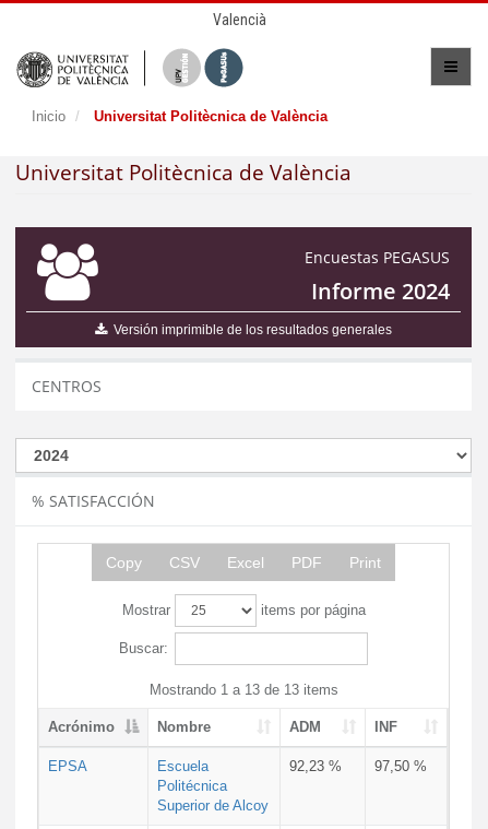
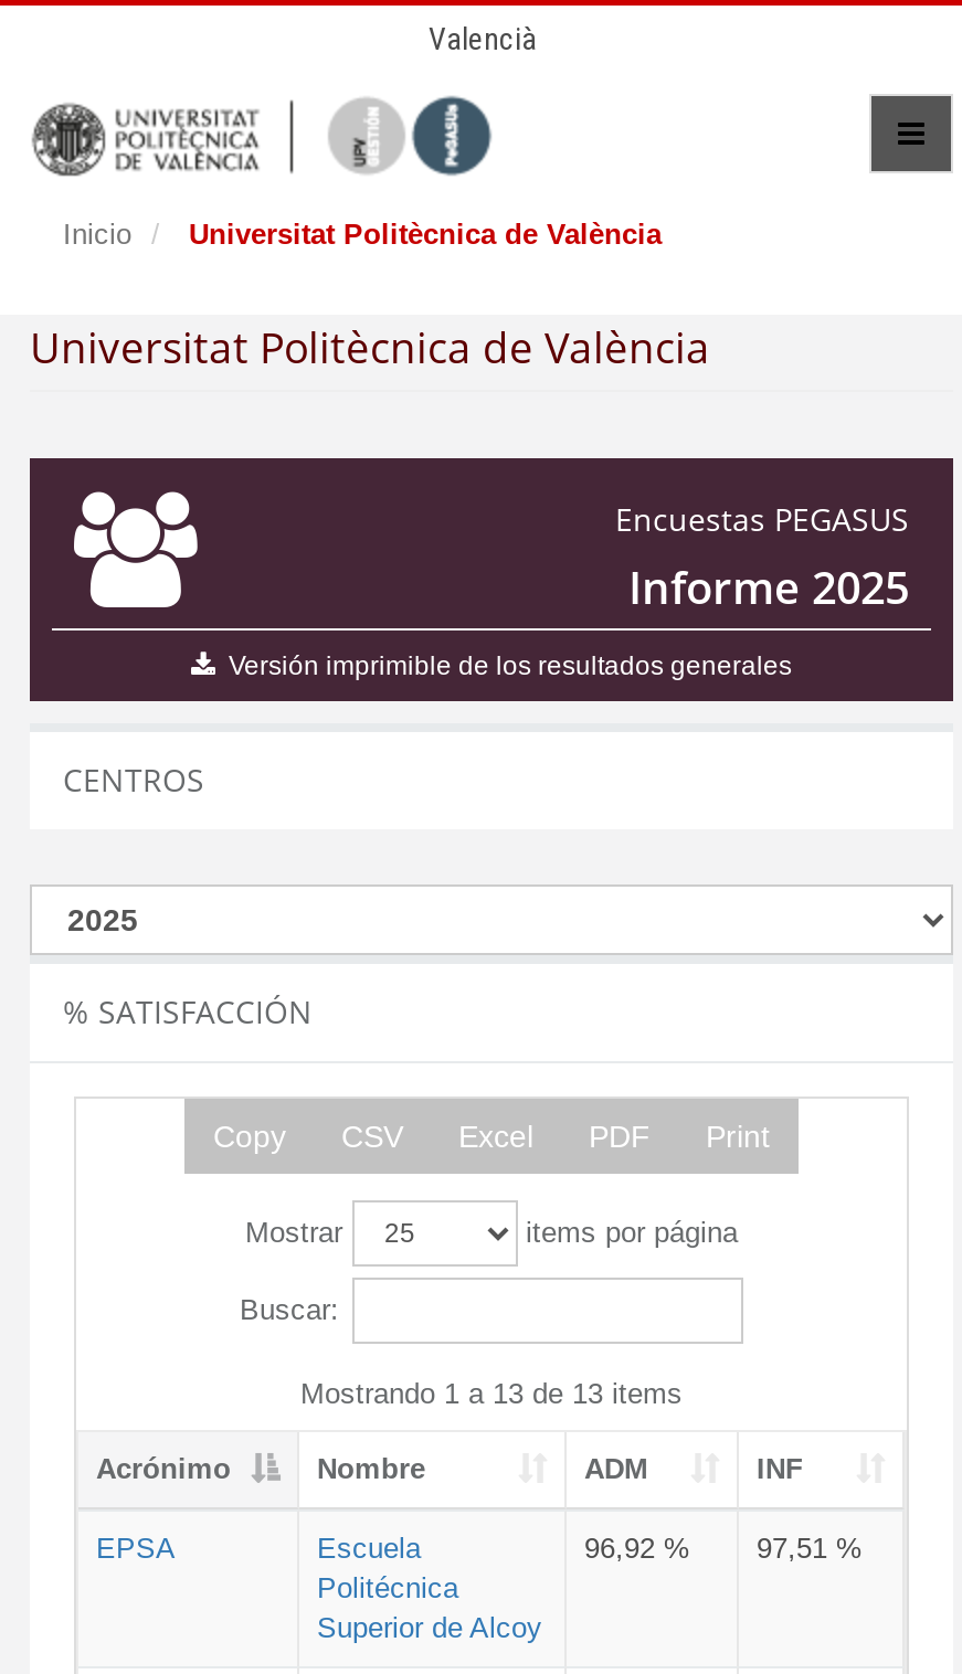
- Informe 2024
+ Informe 2025

- 92,23 %
+ 96,92 %

- 97,50 %
+ 97,51 %
